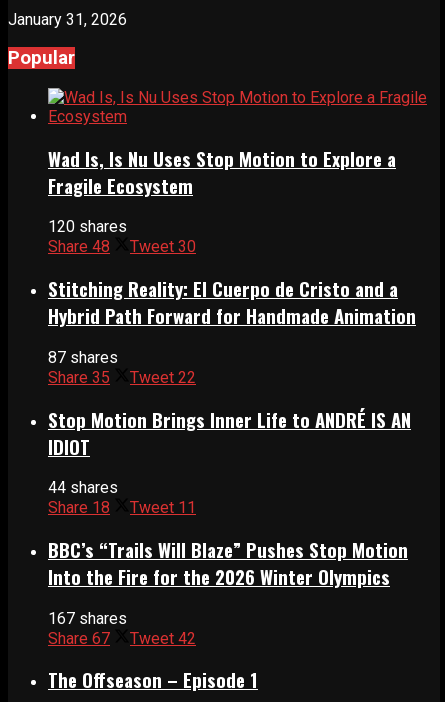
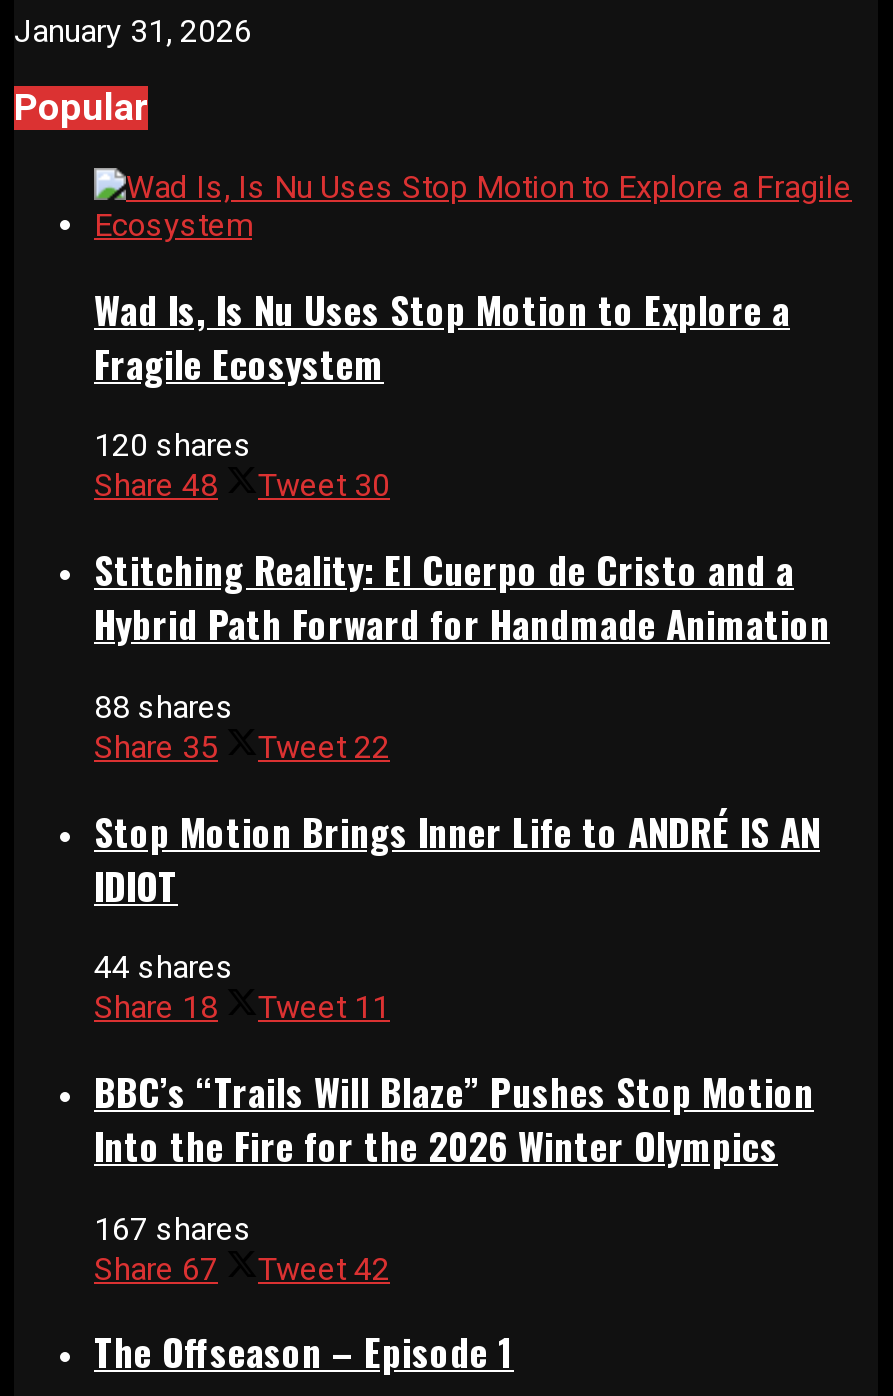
- 87 shares
+ 88 shares
